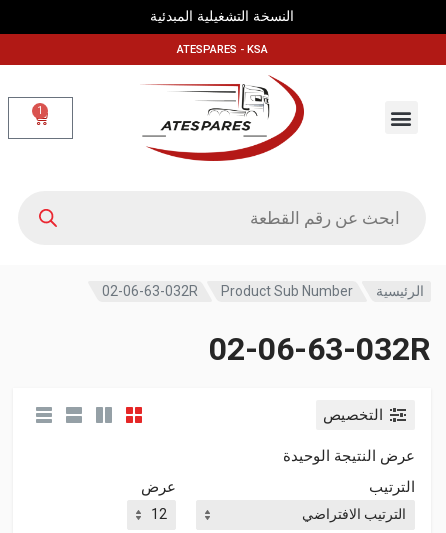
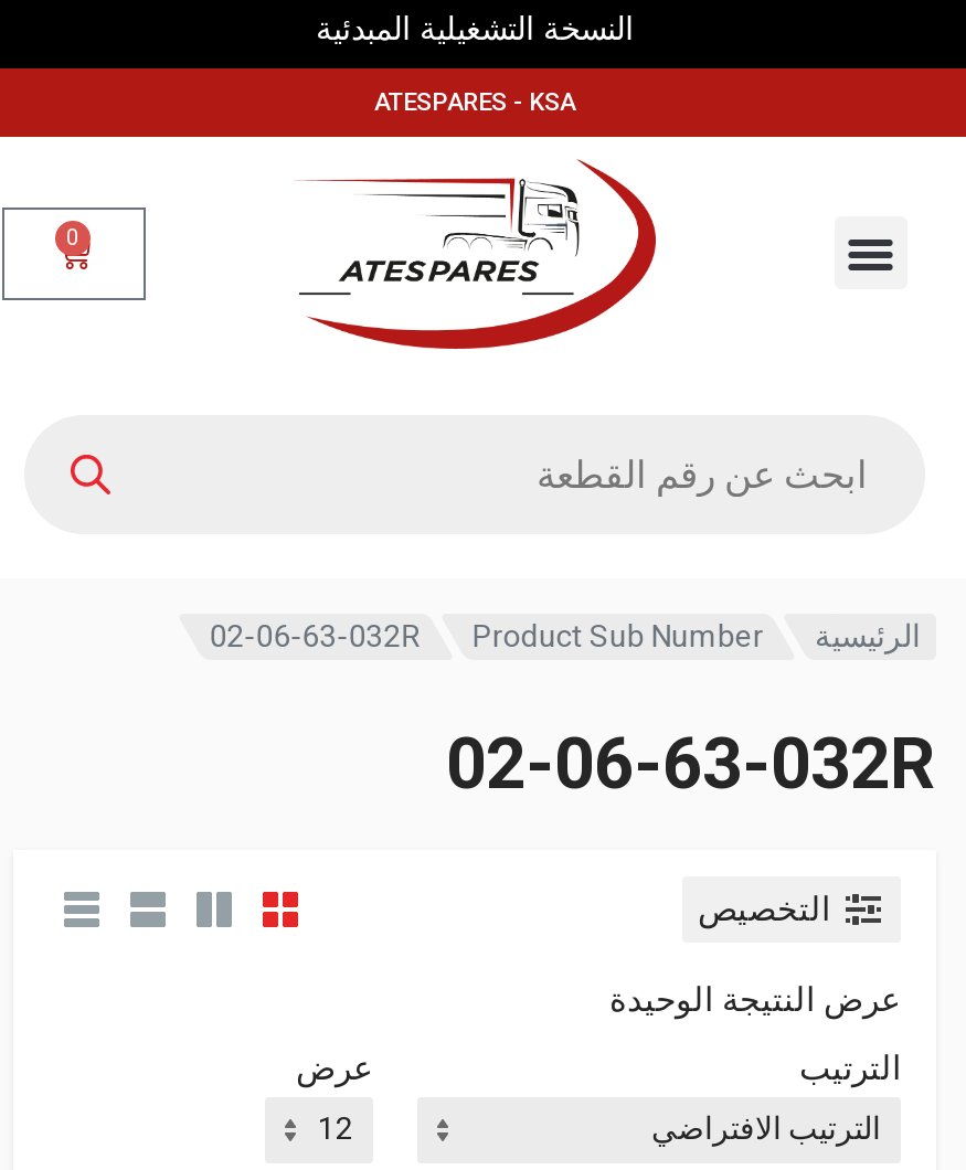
- 1
+ 0
